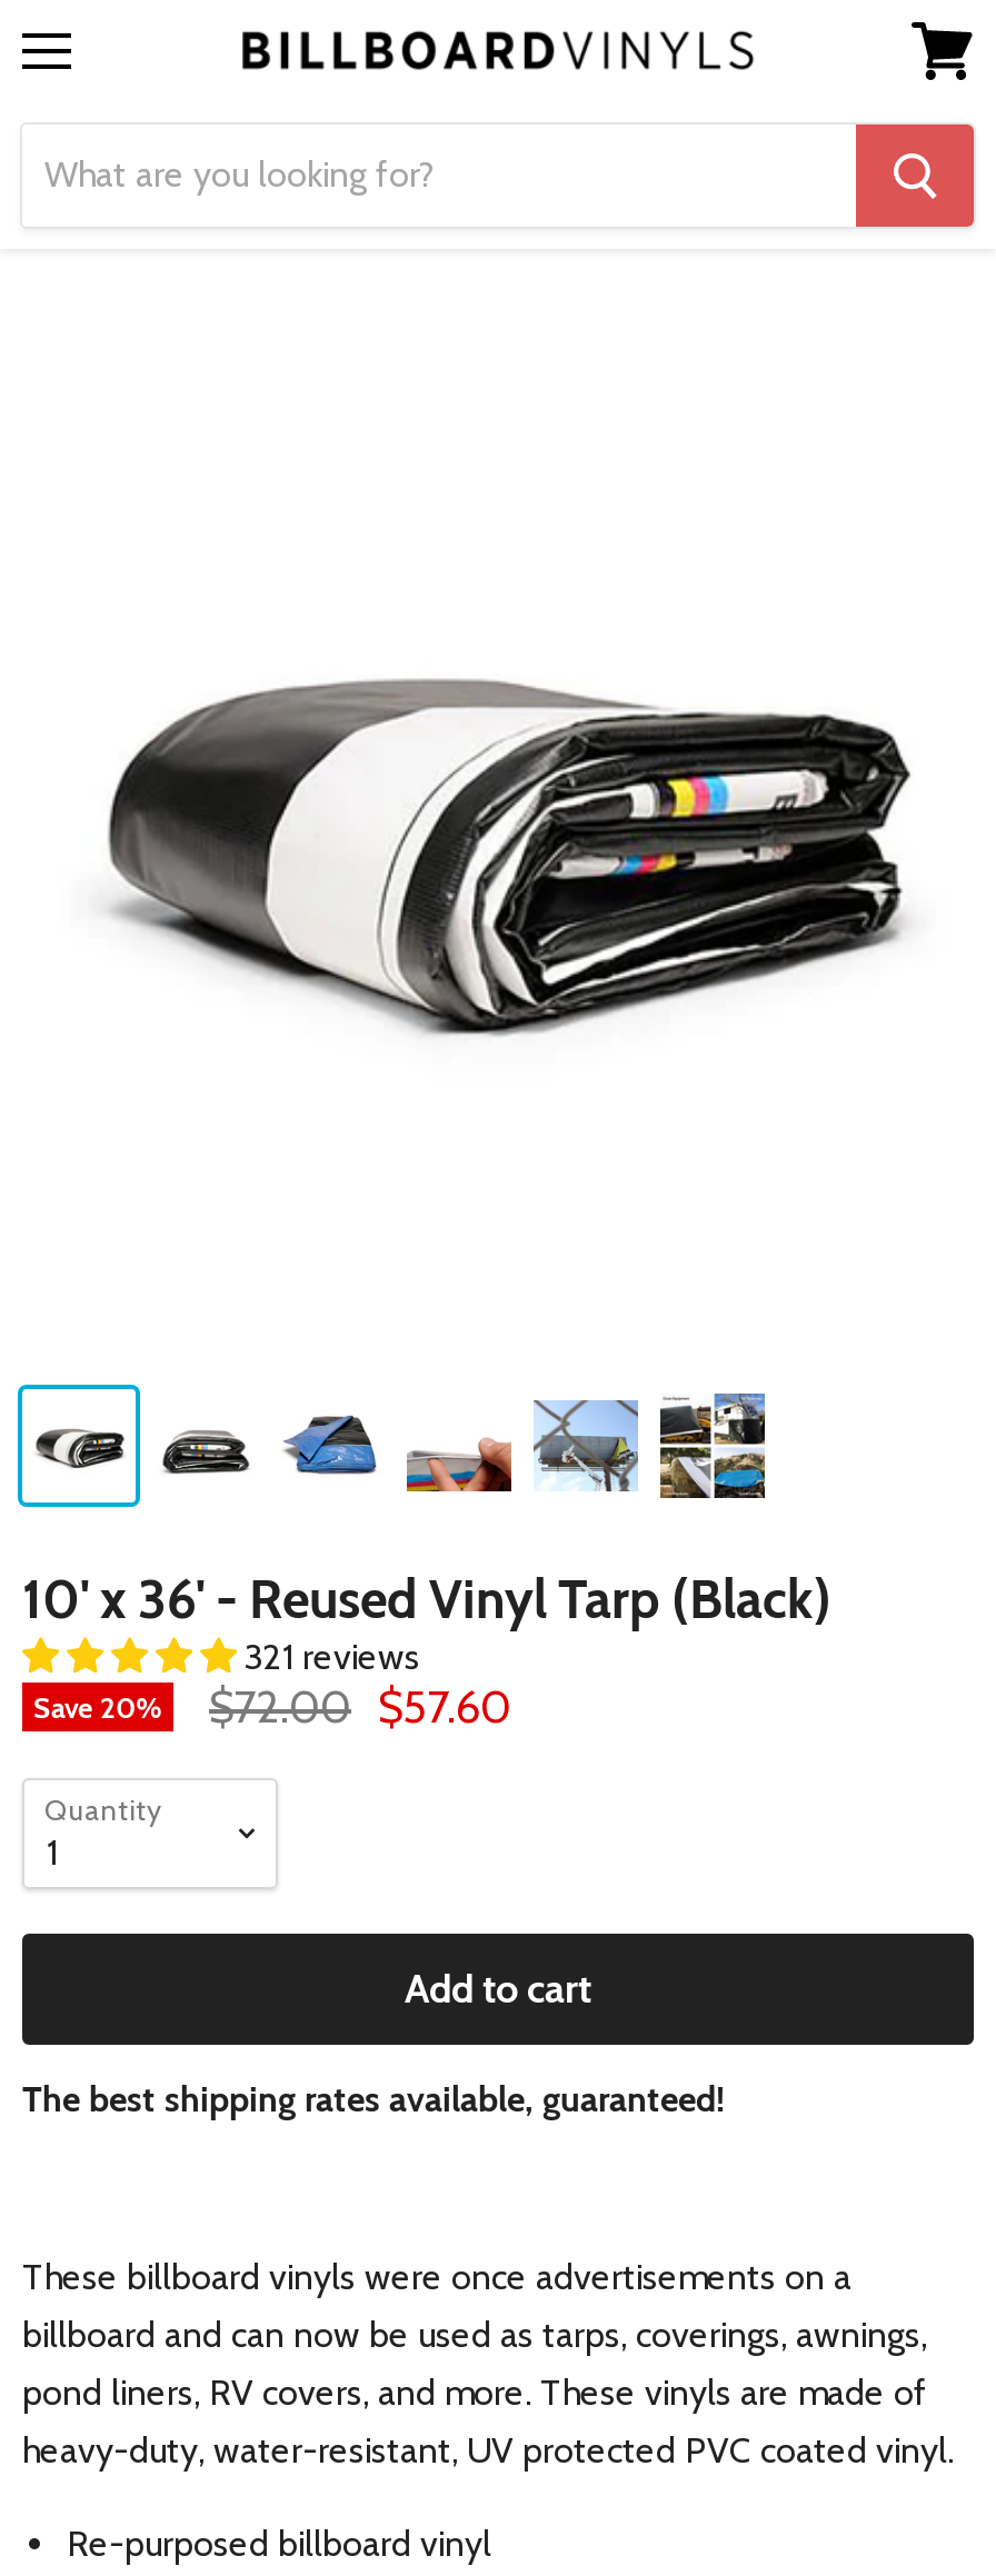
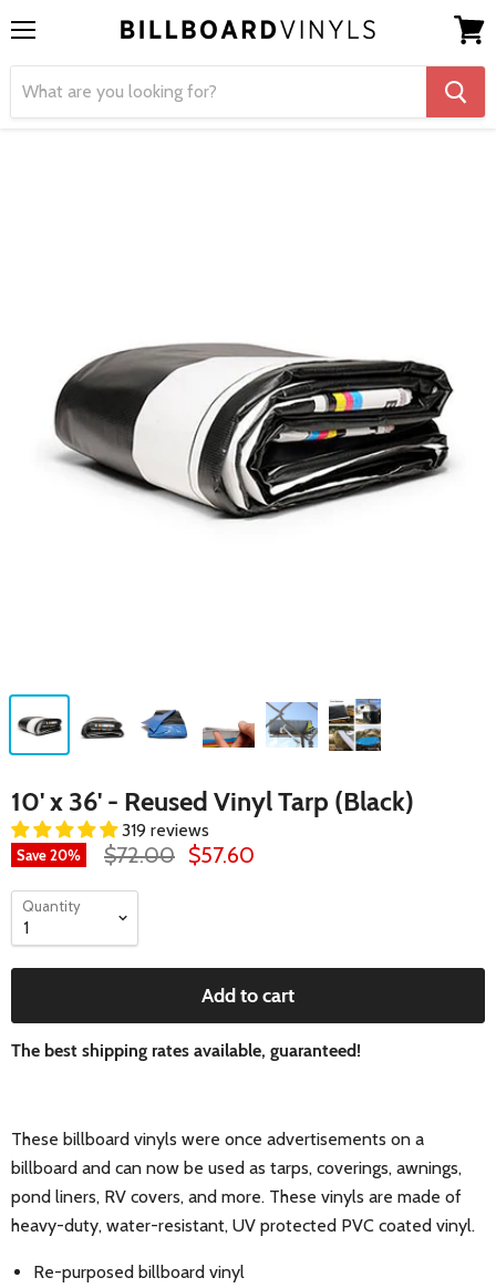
- 321 reviews
+ 319 reviews
